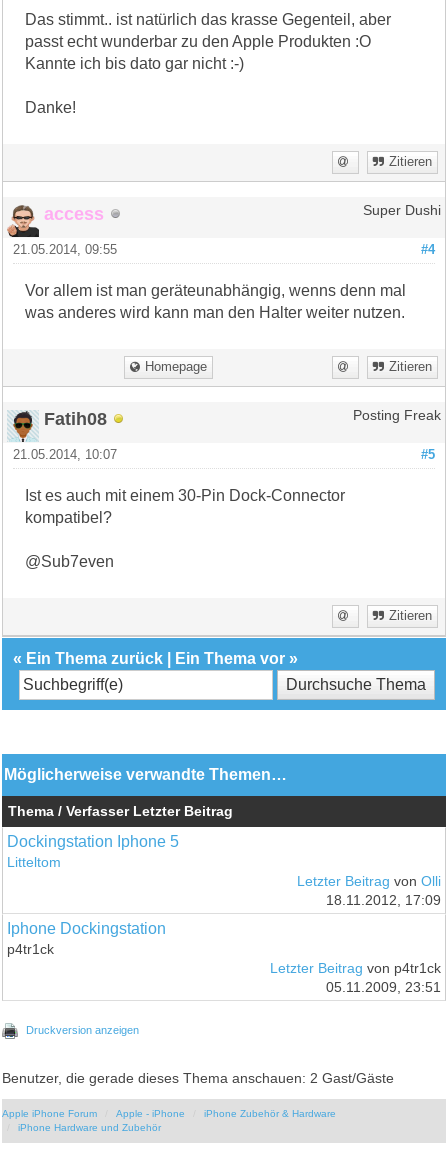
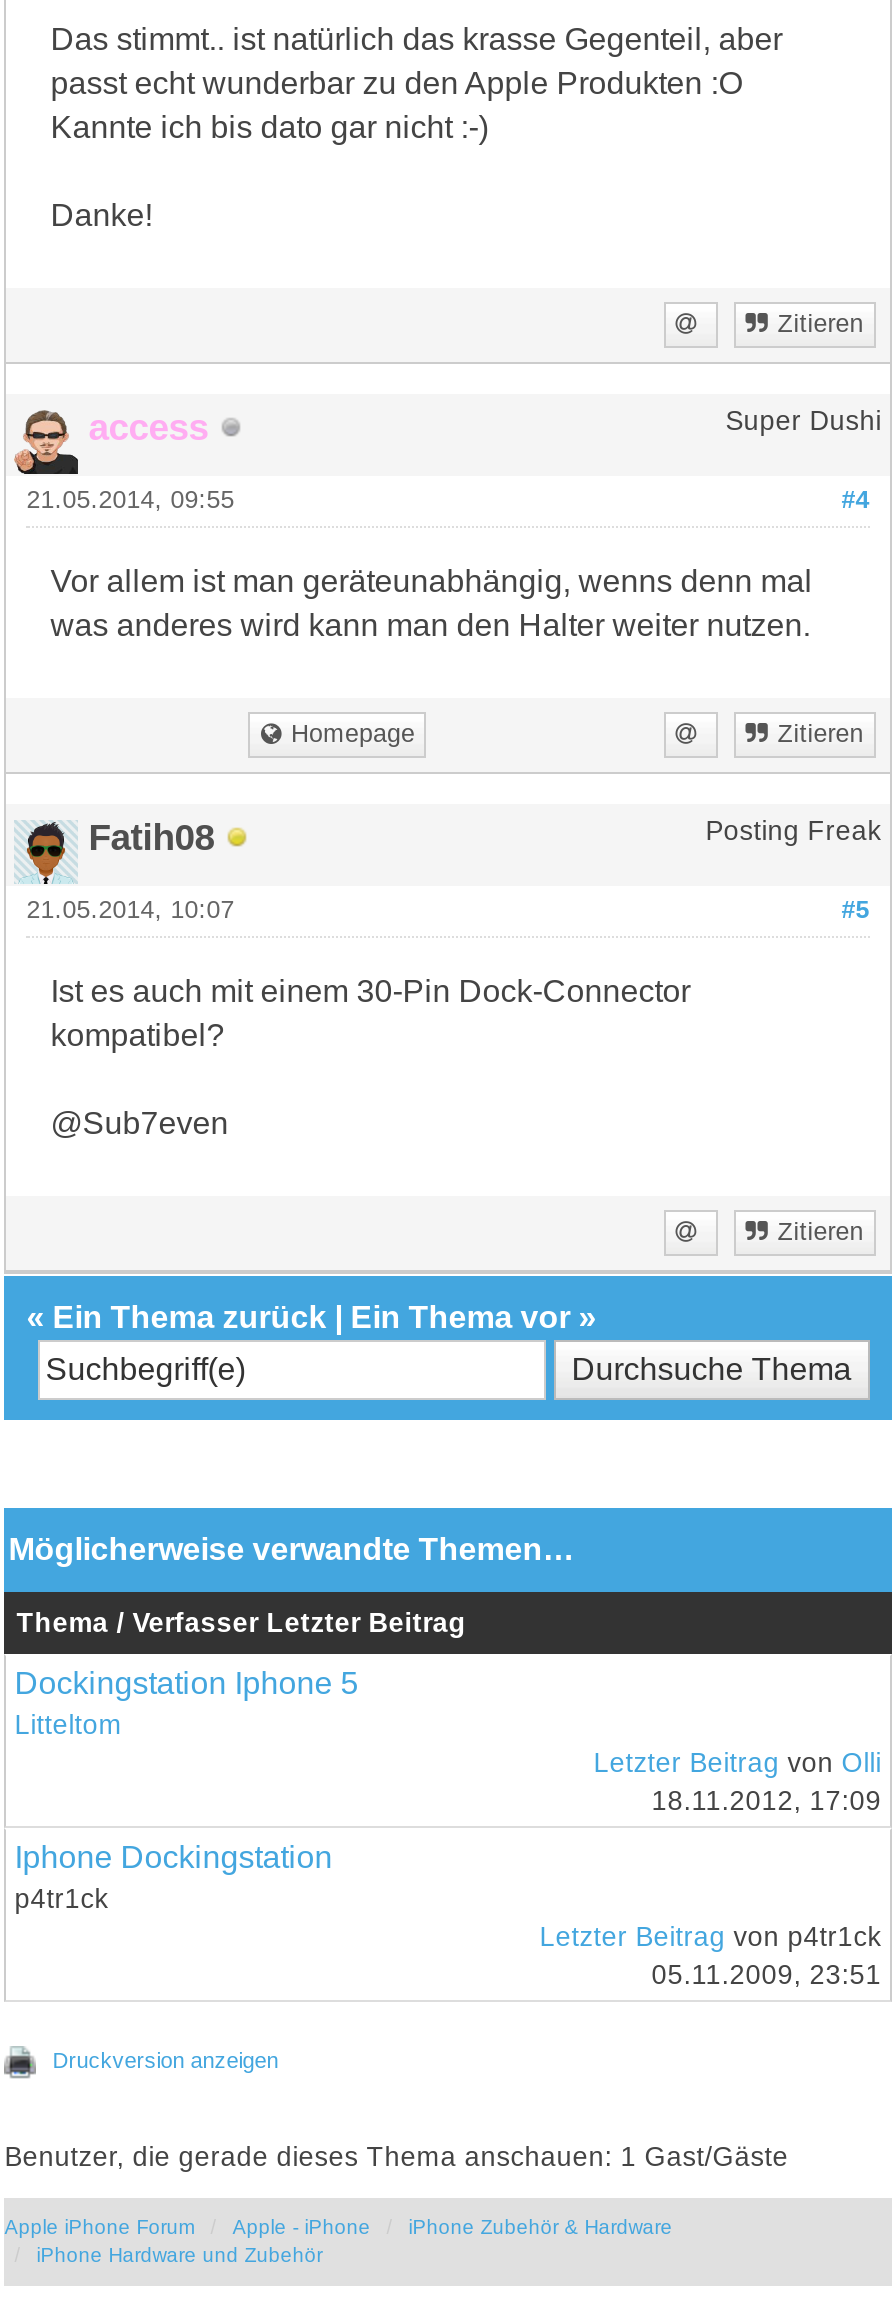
- Benutzer, die gerade dieses Thema anschauen: 2 Gast/Gäste
+ Benutzer, die gerade dieses Thema anschauen: 1 Gast/Gäste
